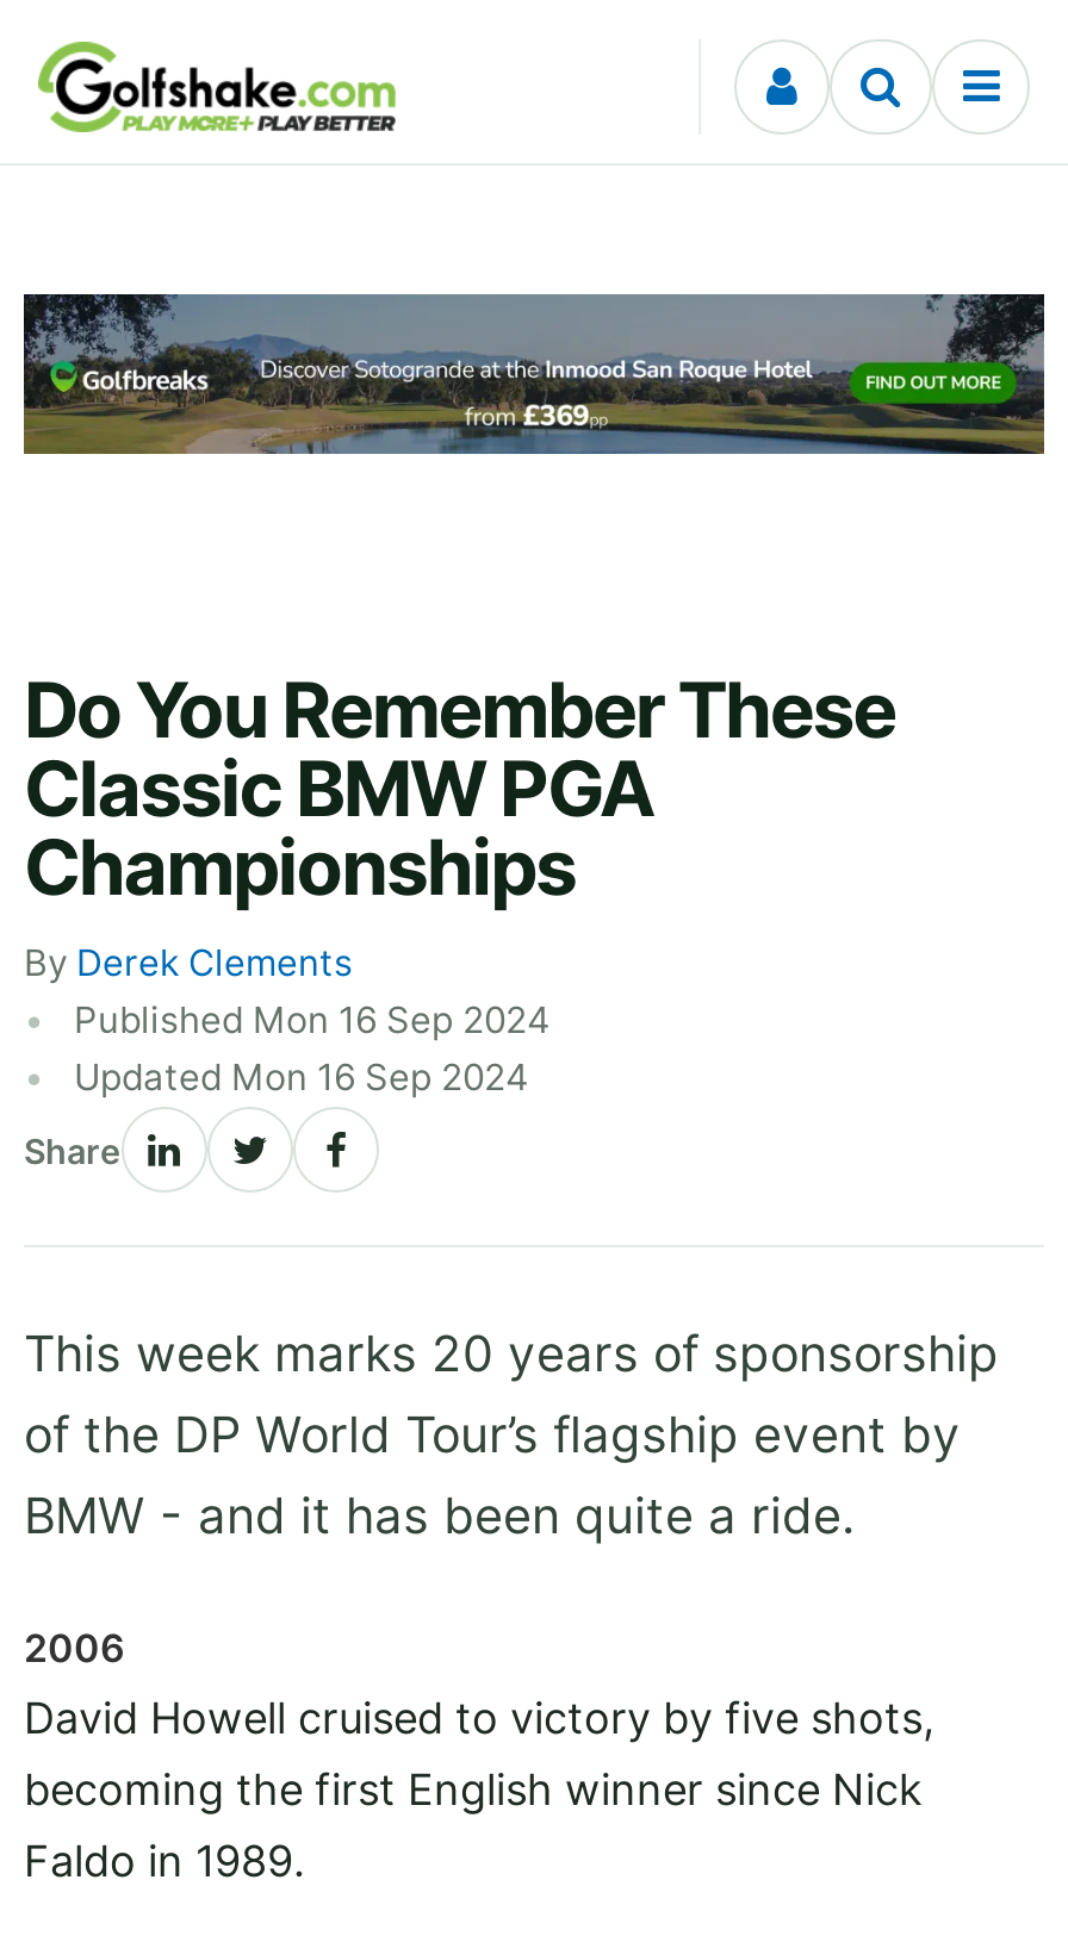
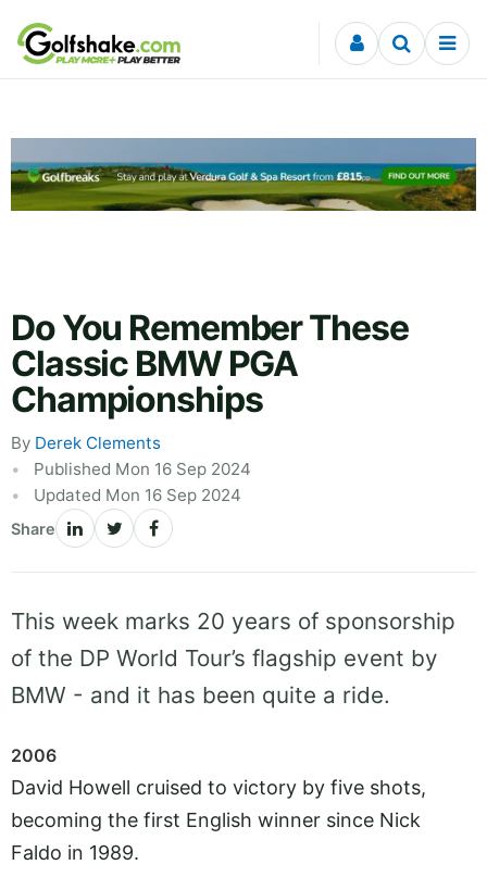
- [image]
+ [image]
